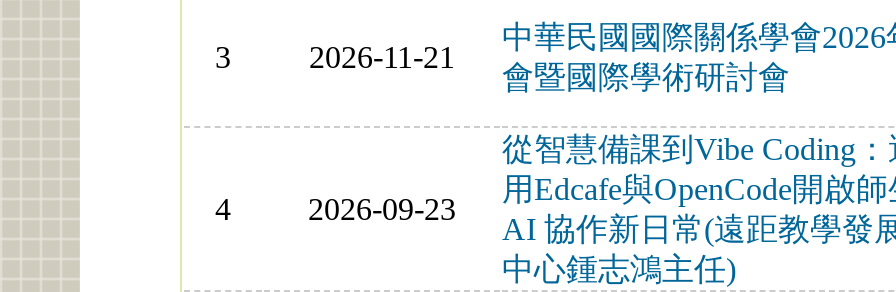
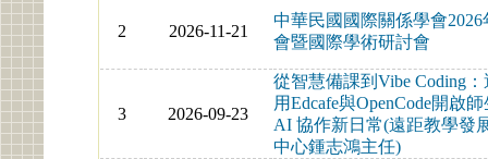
- 3
+ 2

- 4
+ 3
